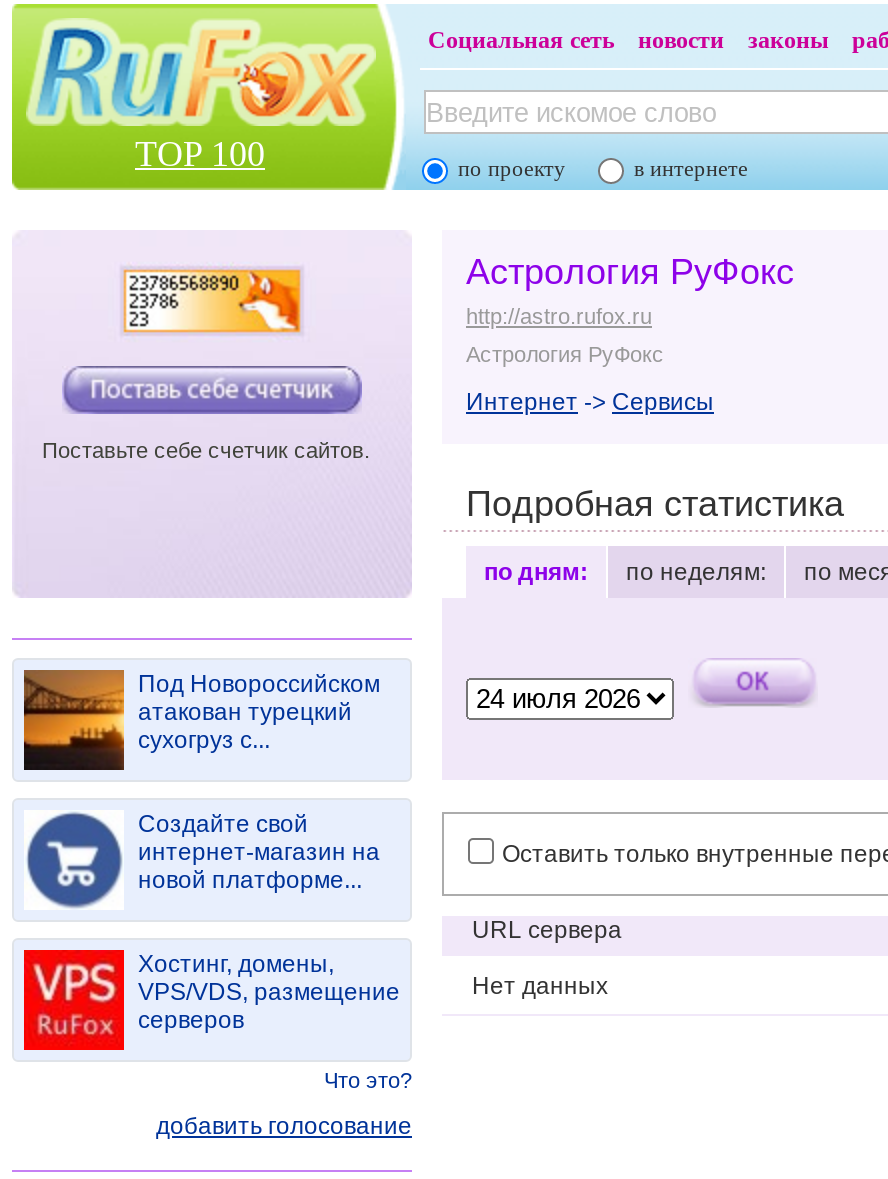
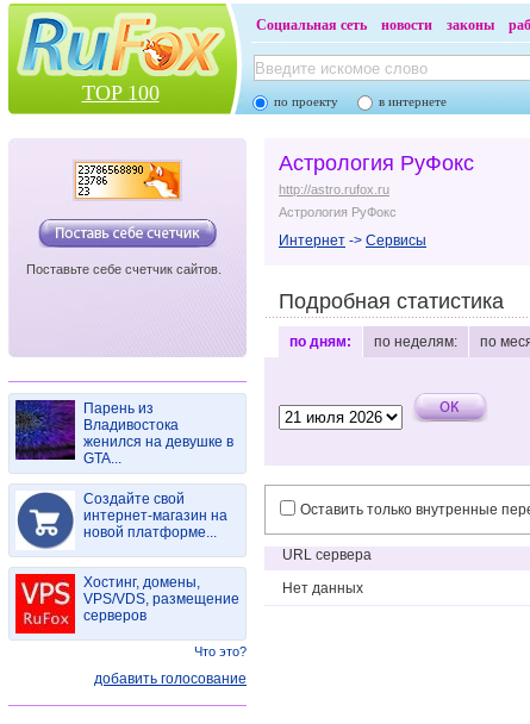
- [image]
- Под Новороссийском
- атакован турецкий
- сухогруз с...
+ [image]
+ Парень из
+ Владивостока
+ женился на девушке в
+ GTA...
